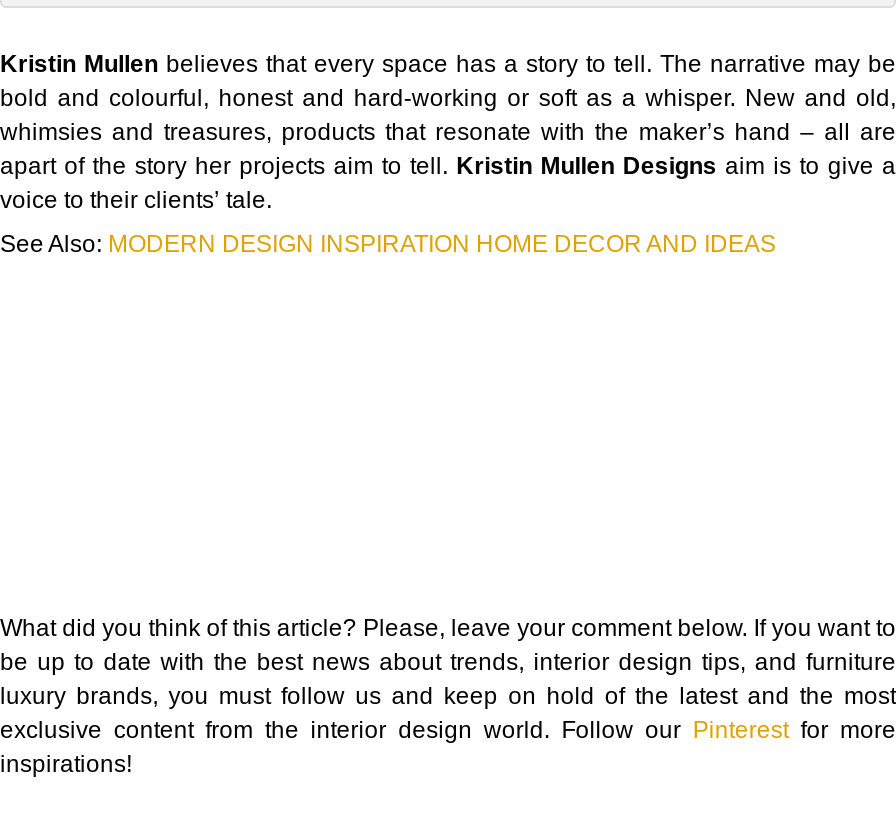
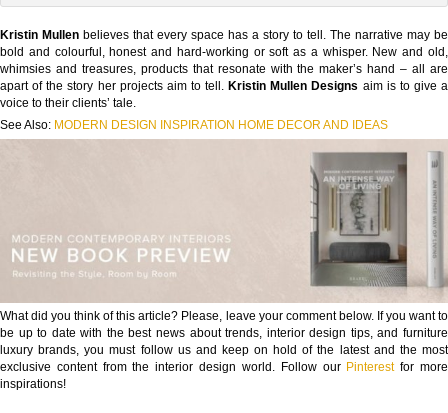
+ [image]
